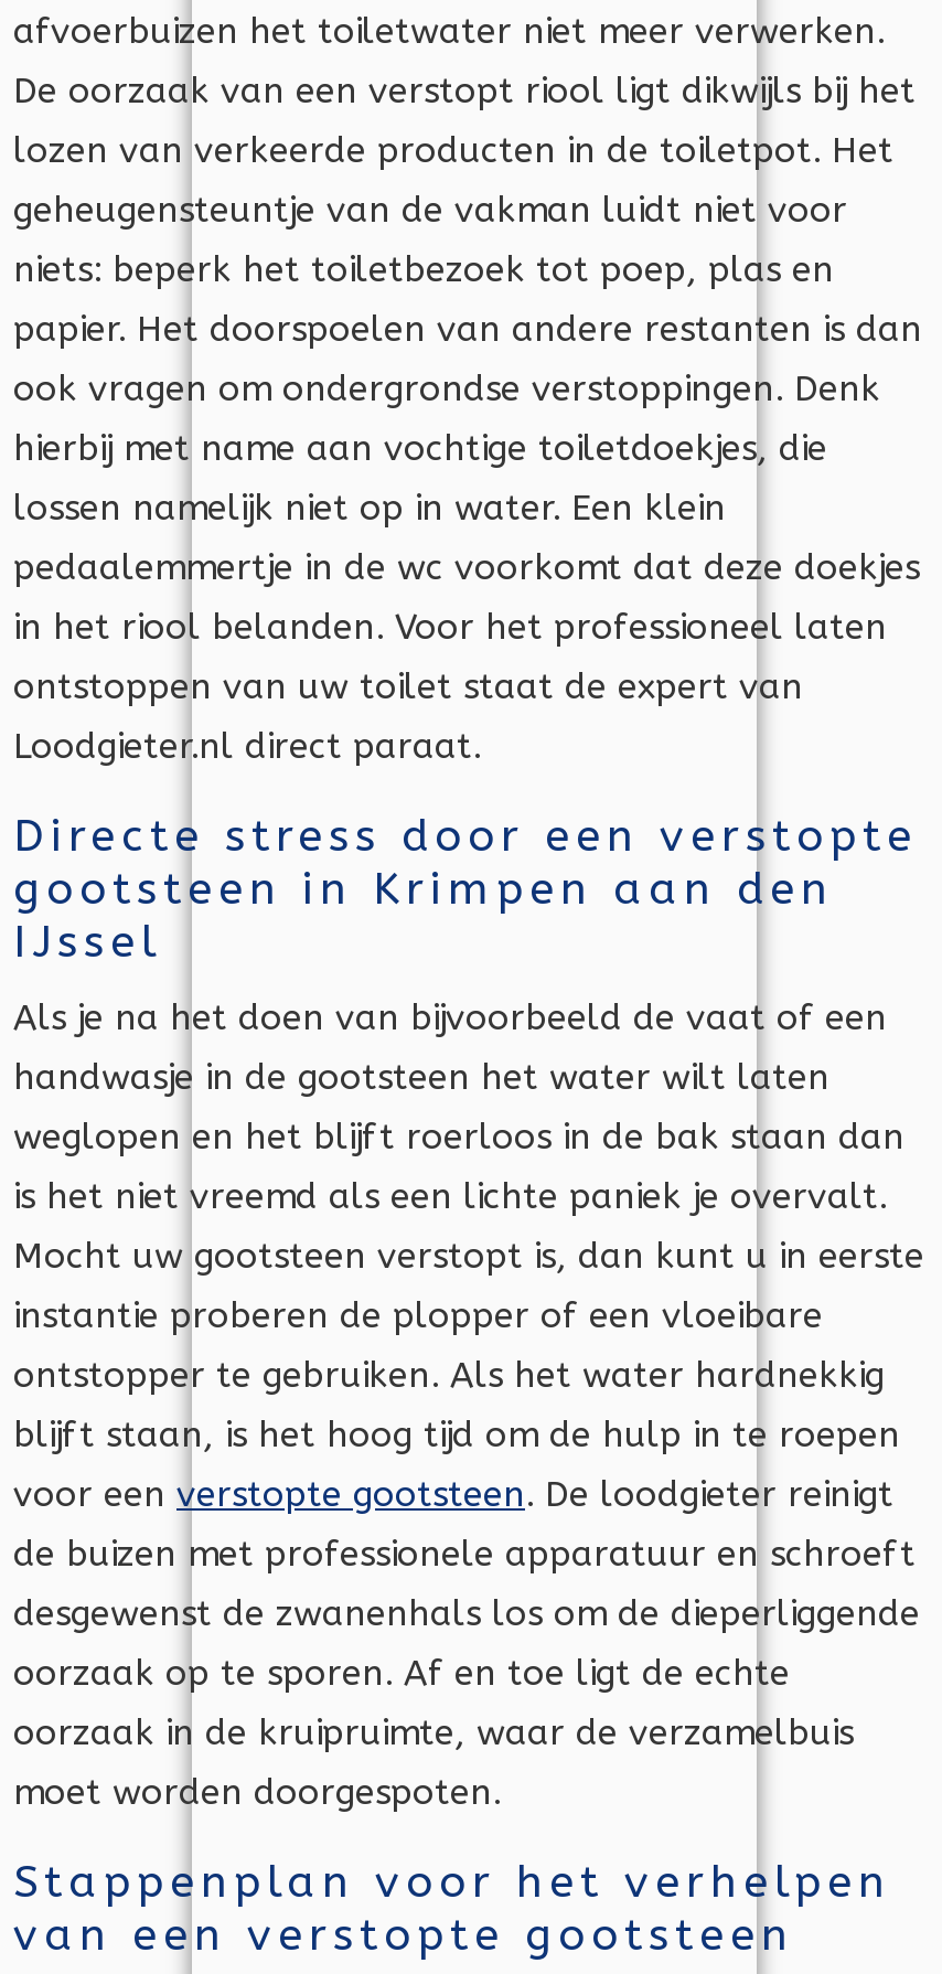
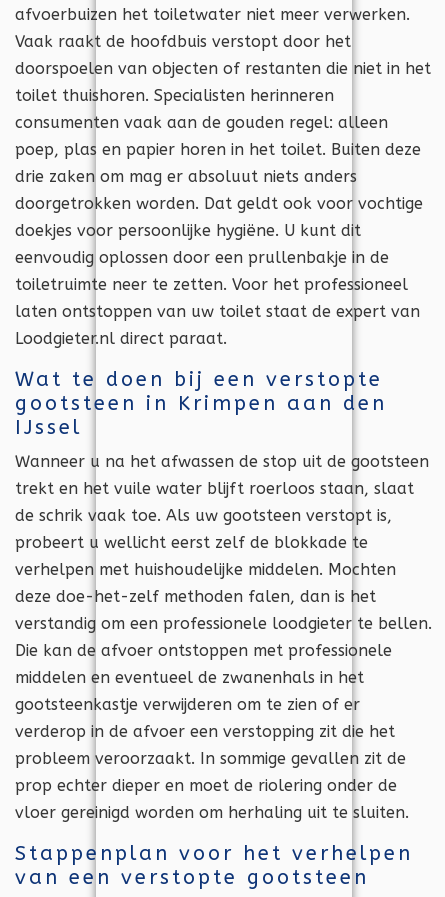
- De oorzaak van een verstopt riool ligt dikwijls bij het
- lozen van verkeerde producten in de toiletpot. Het
- geheugensteuntje van de vakman luidt niet voor
- niets: beperk het toiletbezoek tot poep, plas en
- papier. Het doorspoelen van andere restanten is dan
- ook vragen om ondergrondse verstoppingen. Denk
- hierbij met name aan vochtige toiletdoekjes, die
- lossen namelijk niet op in water. Een klein
- pedaalemmertje in de wc voorkomt dat deze doekjes
- in het riool belanden. Voor het professioneel laten
- ontstoppen van uw toilet staat de expert van
+ Vaak raakt de hoofdbuis verstopt door het
+ doorspoelen van objecten of restanten die niet in het
+ toilet thuishoren. Specialisten herinneren
+ consumenten vaak aan de gouden regel: alleen
+ poep, plas en papier horen in het toilet. Buiten deze
+ drie zaken om mag er absoluut niets anders
+ doorgetrokken worden. Dat geldt ook voor vochtige
+ doekjes voor persoonlijke hygiëne. U kunt dit
+ eenvoudig oplossen door een prullenbakje in de
+ toiletruimte neer te zetten. Voor het professioneel
+ laten ontstoppen van uw toilet staat de expert van

- Directe stress door een verstopte
+ Wat te doen bij een verstopte

- Als je na het doen van bijvoorbeeld de vaat of een
- handwasje in de gootsteen het water wilt laten
- weglopen en het blijft roerloos in de bak staan dan
- is het niet vreemd als een lichte paniek je overvalt.
- Mocht uw gootsteen verstopt is, dan kunt u in eerste
- instantie proberen de plopper of een vloeibare
- ontstopper te gebruiken. Als het water hardnekkig
- blijft staan, is het hoog tijd om de hulp in te roepen
- voor een verstopte gootsteen. De loodgieter reinigt
- de buizen met professionele apparatuur en schroeft
- desgewenst de zwanenhals los om de dieperliggende
- oorzaak op te sporen. Af en toe ligt de echte
- oorzaak in de kruipruimte, waar de verzamelbuis
- moet worden doorgespoten.
+ Wanneer u na het afwassen de stop uit de gootsteen
+ trekt en het vuile water blijft roerloos staan, slaat
+ de schrik vaak toe. Als uw gootsteen verstopt is,
+ probeert u wellicht eerst zelf de blokkade te
+ verhelpen met huishoudelijke middelen. Mochten
+ deze doe-het-zelf methoden falen, dan is het
+ verstandig om een professionele loodgieter te bellen.
+ Die kan de afvoer ontstoppen met professionele
+ middelen en eventueel de zwanenhals in het
+ gootsteenkastje verwijderen om te zien of er
+ verderop in de afvoer een verstopping zit die het
+ probleem veroorzaakt. In sommige gevallen zit de
+ prop echter dieper en moet de riolering onder de
+ vloer gereinigd worden om herhaling uit te sluiten.
